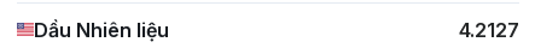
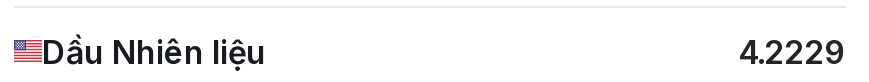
- 4.2127
+ 4.2229
